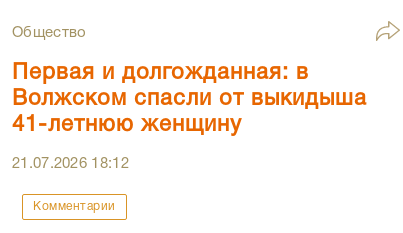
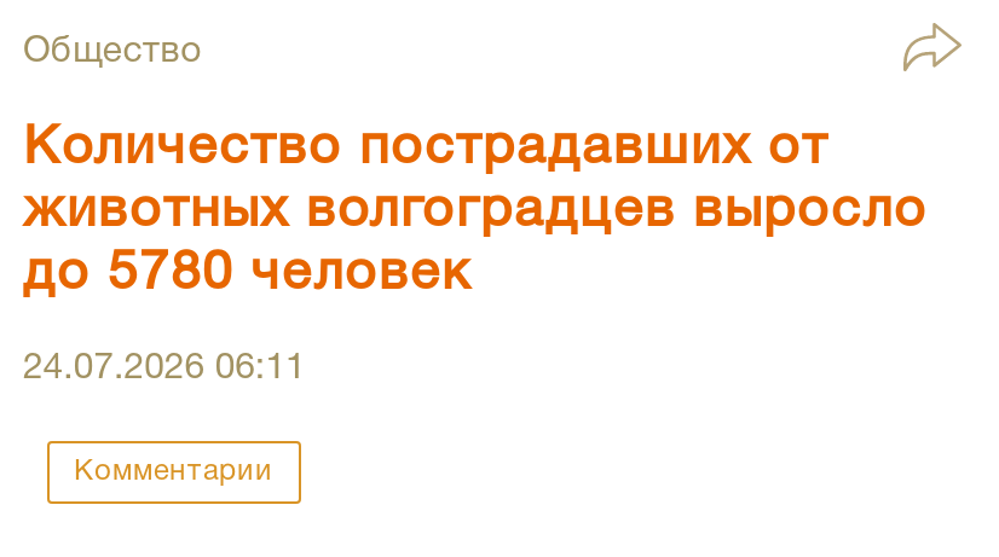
- Первая и долгожданная: в
- Волжском спасли от выкидыша
- 41-летнюю женщину
+ Количество пострадавших от
+ животных волгоградцев выросло
+ до 5780 человек

- 21.07.2026 18:12
+ 24.07.2026 06:11
